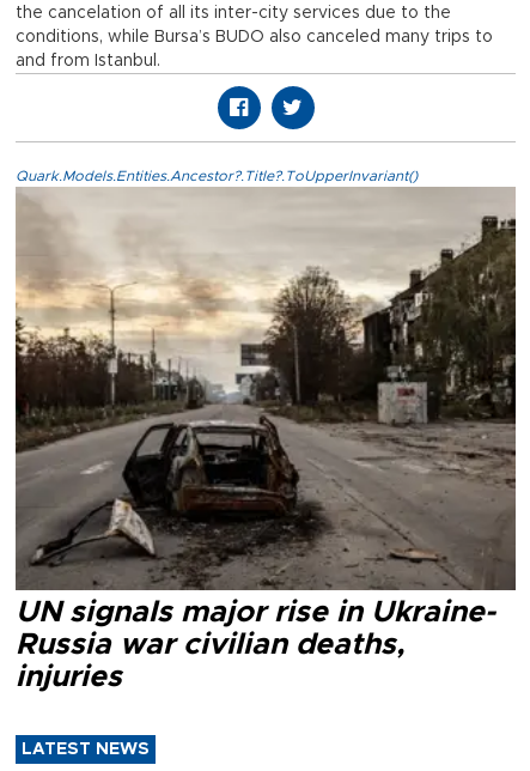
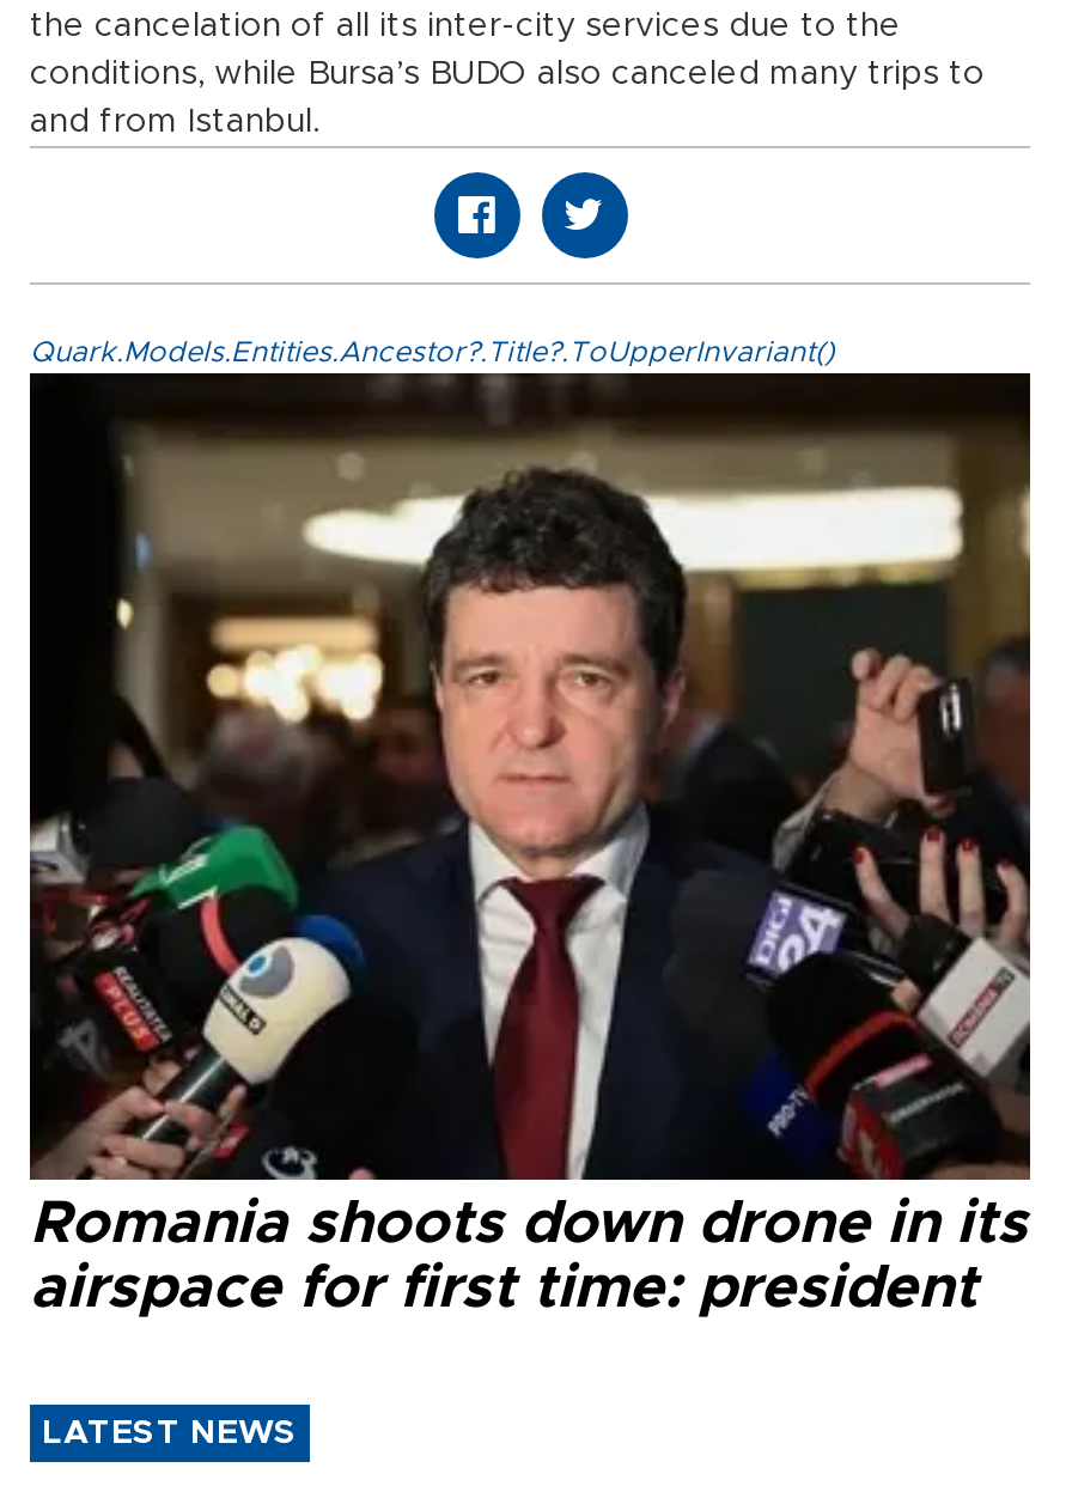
- [image]
- UN signals major rise in Ukraine-
- Russia war civilian deaths,
- injuries
+ [image]
+ Romania shoots down drone in its
+ airspace for first time: president
